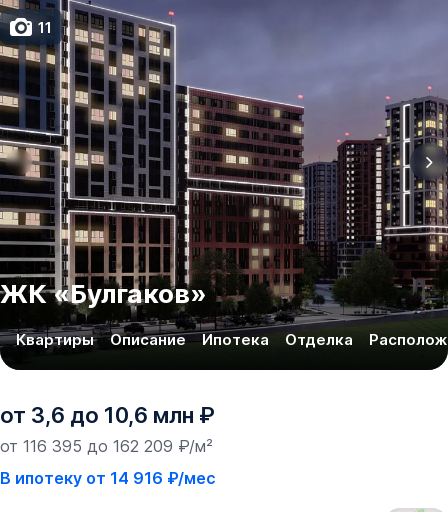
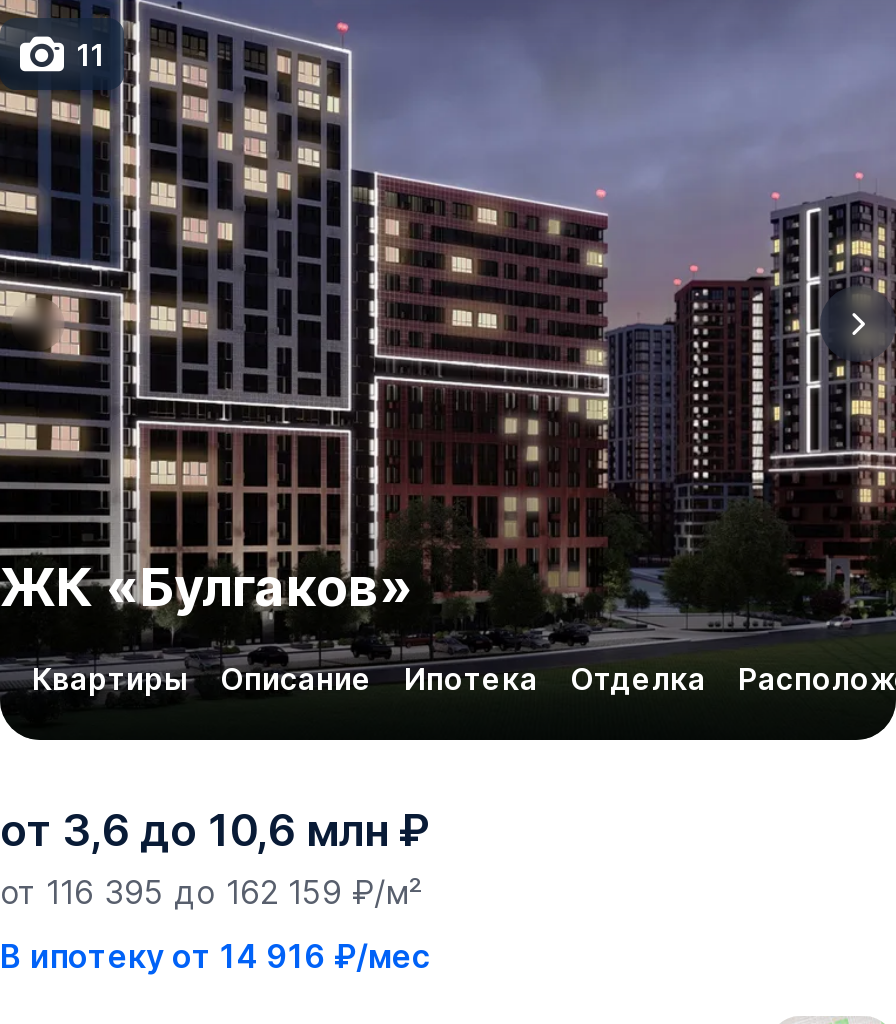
- от 116 395 до 162 209 ₽/м²
+ от 116 395 до 162 159 ₽/м²
